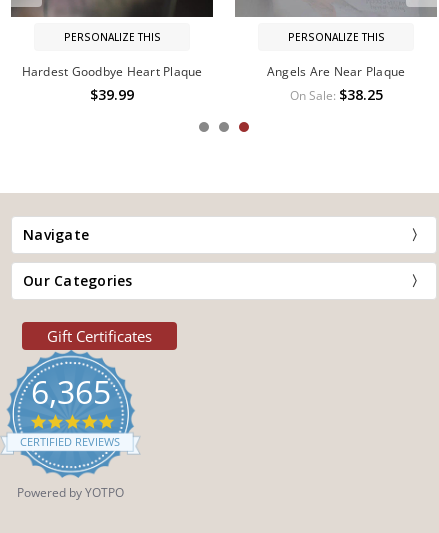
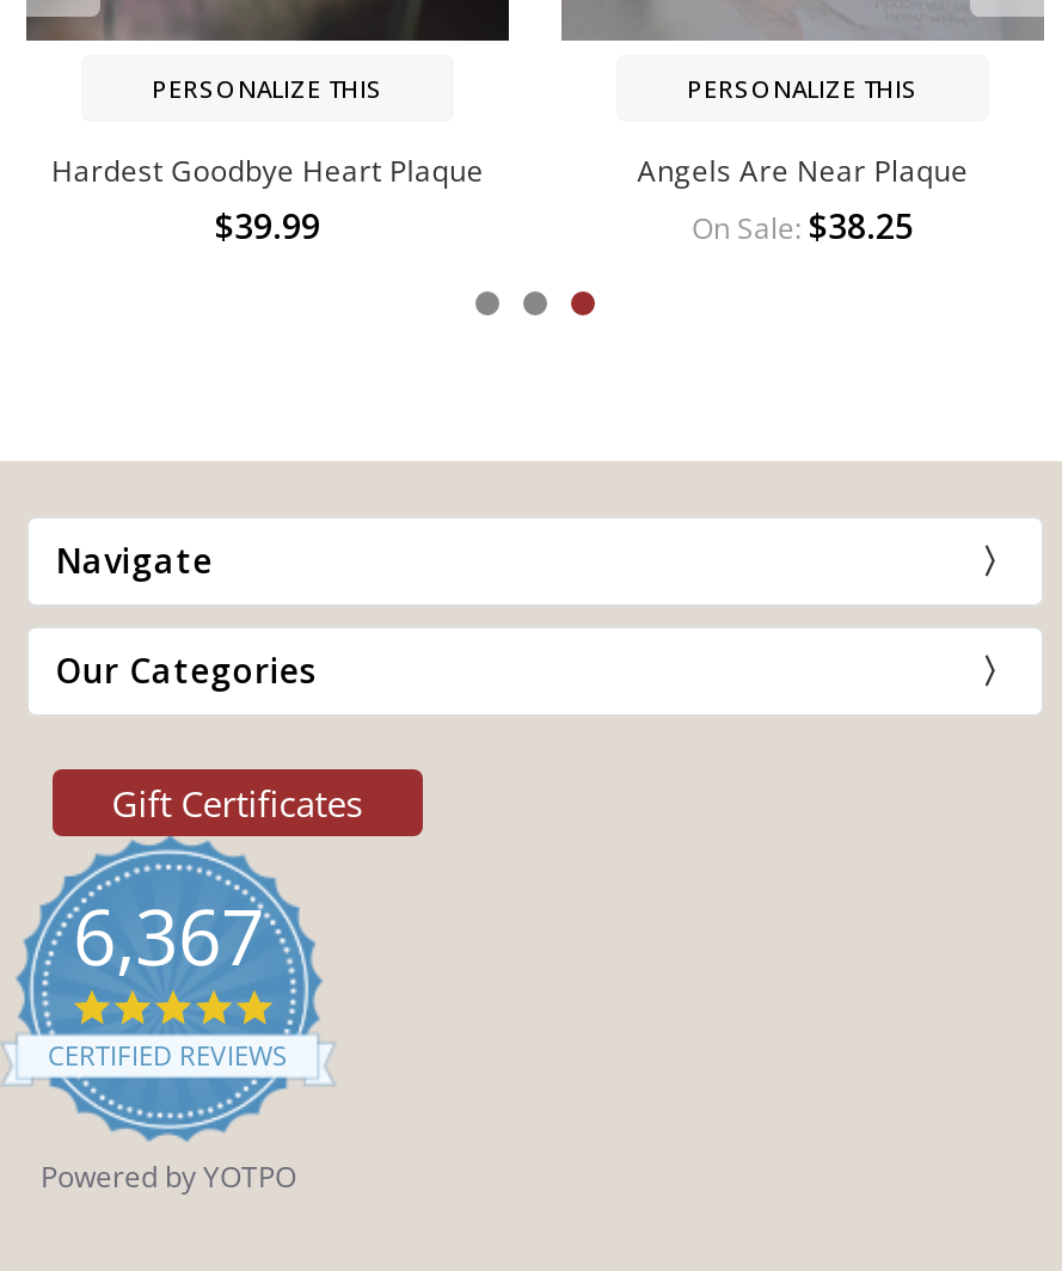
- 6,365
+ 6,367
